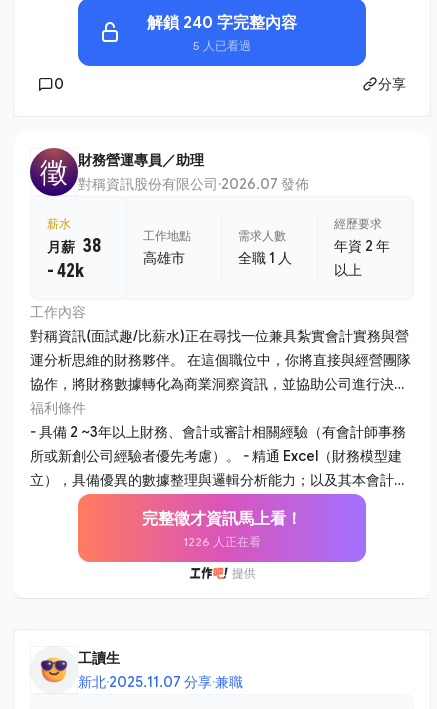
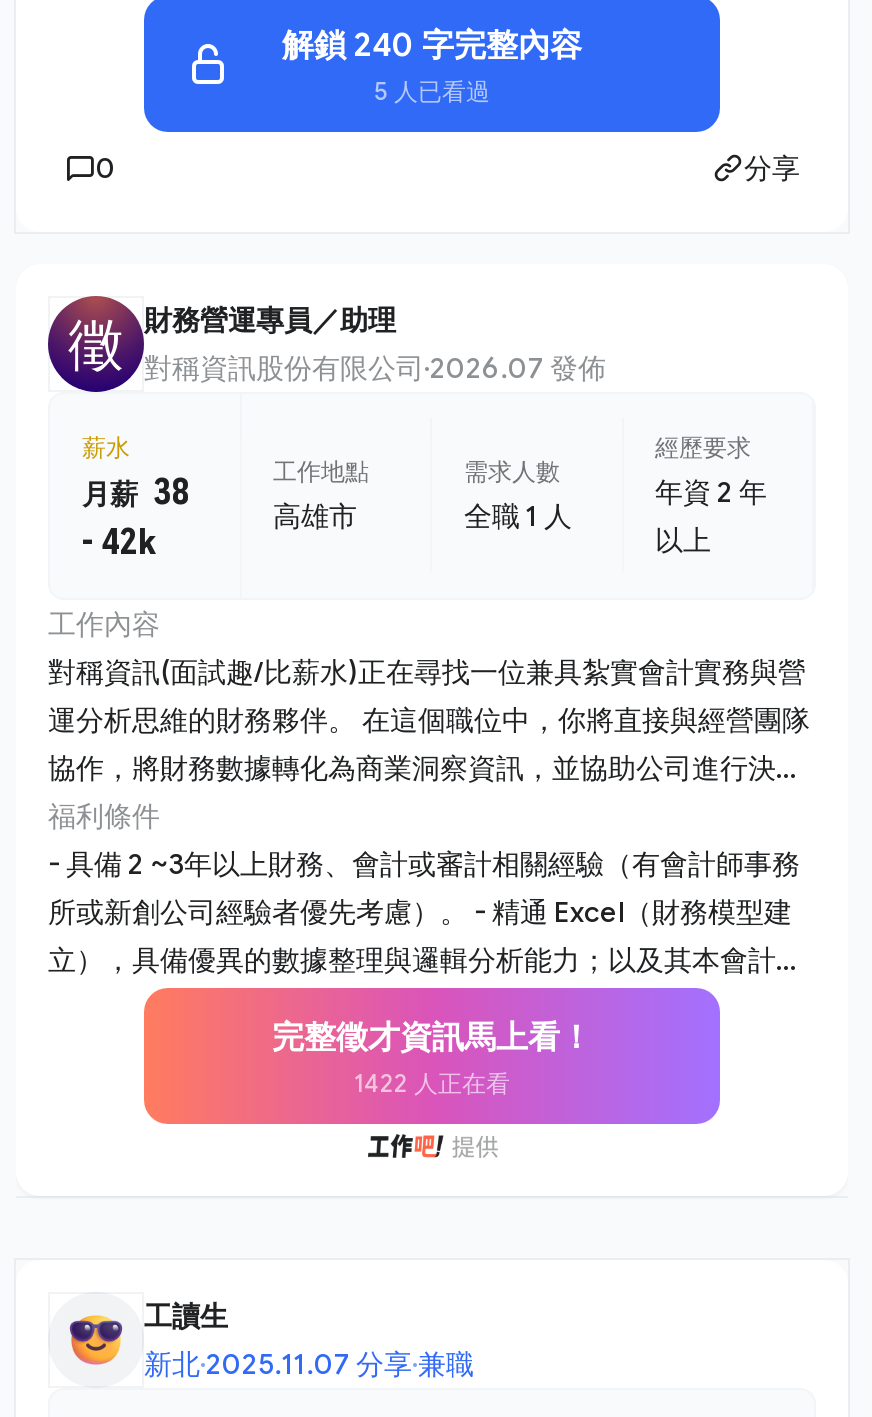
- 1226 人正在看
+ 1422 人正在看
